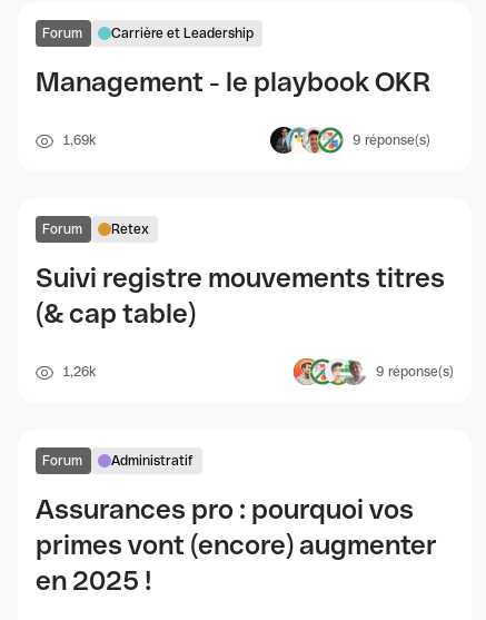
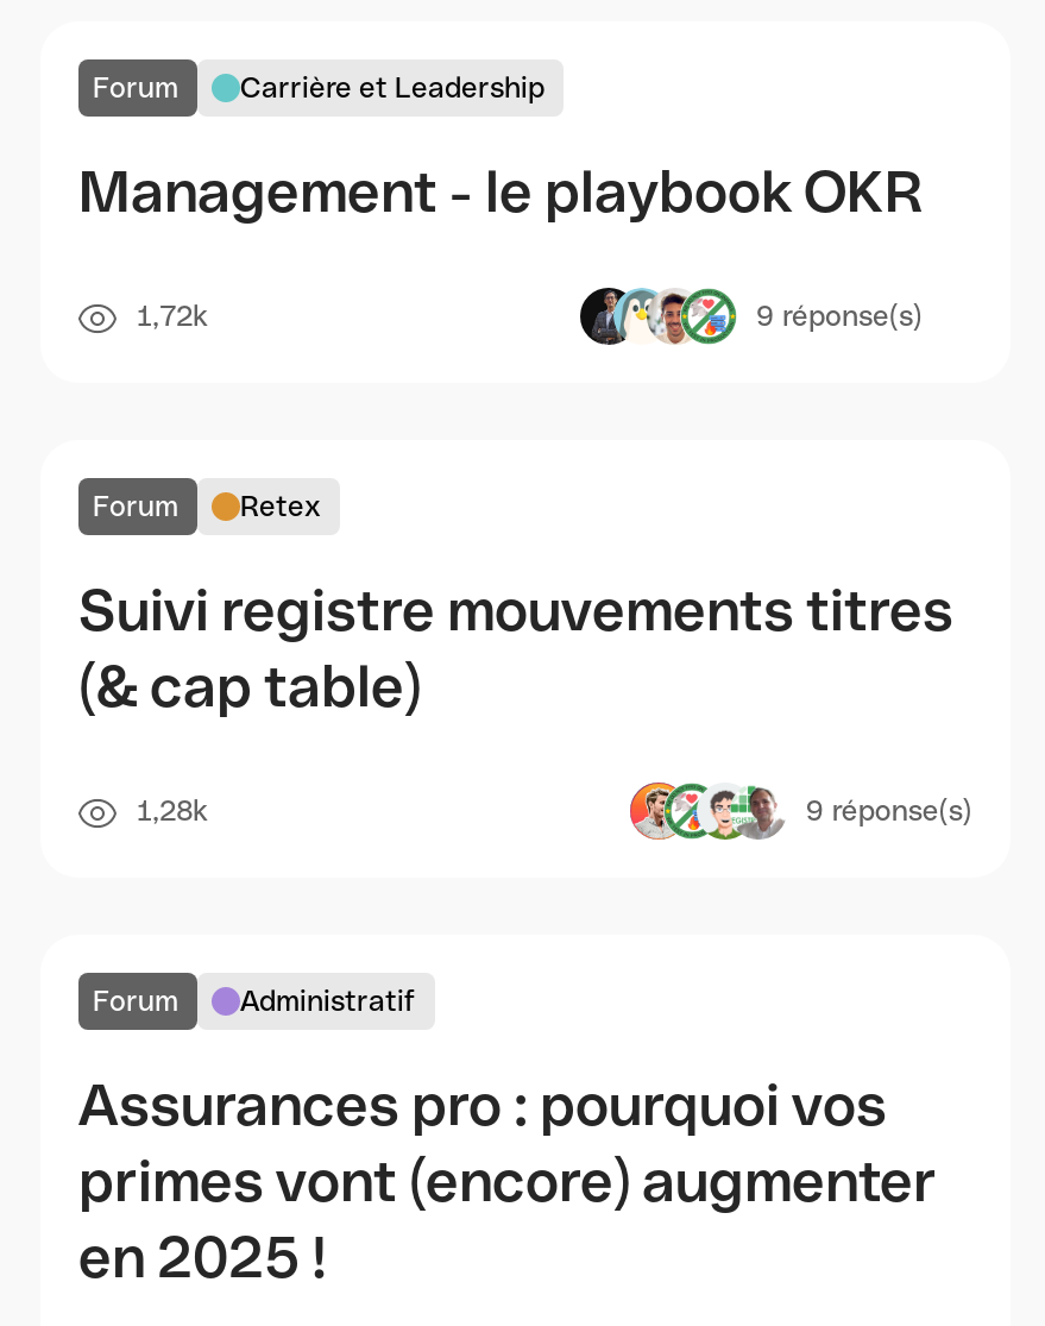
- 1,69k
+ 1,72k

- 1,26k
+ 1,28k
